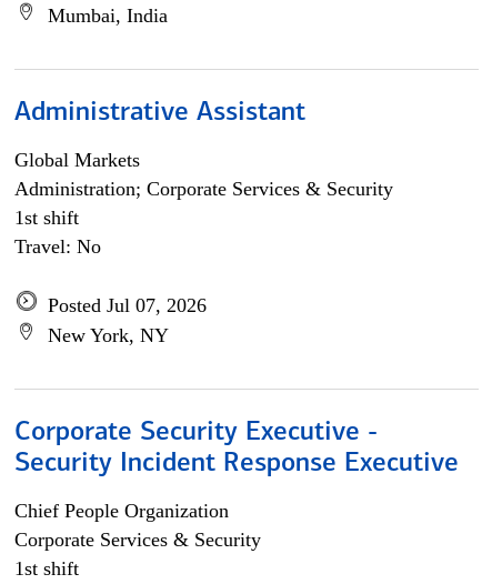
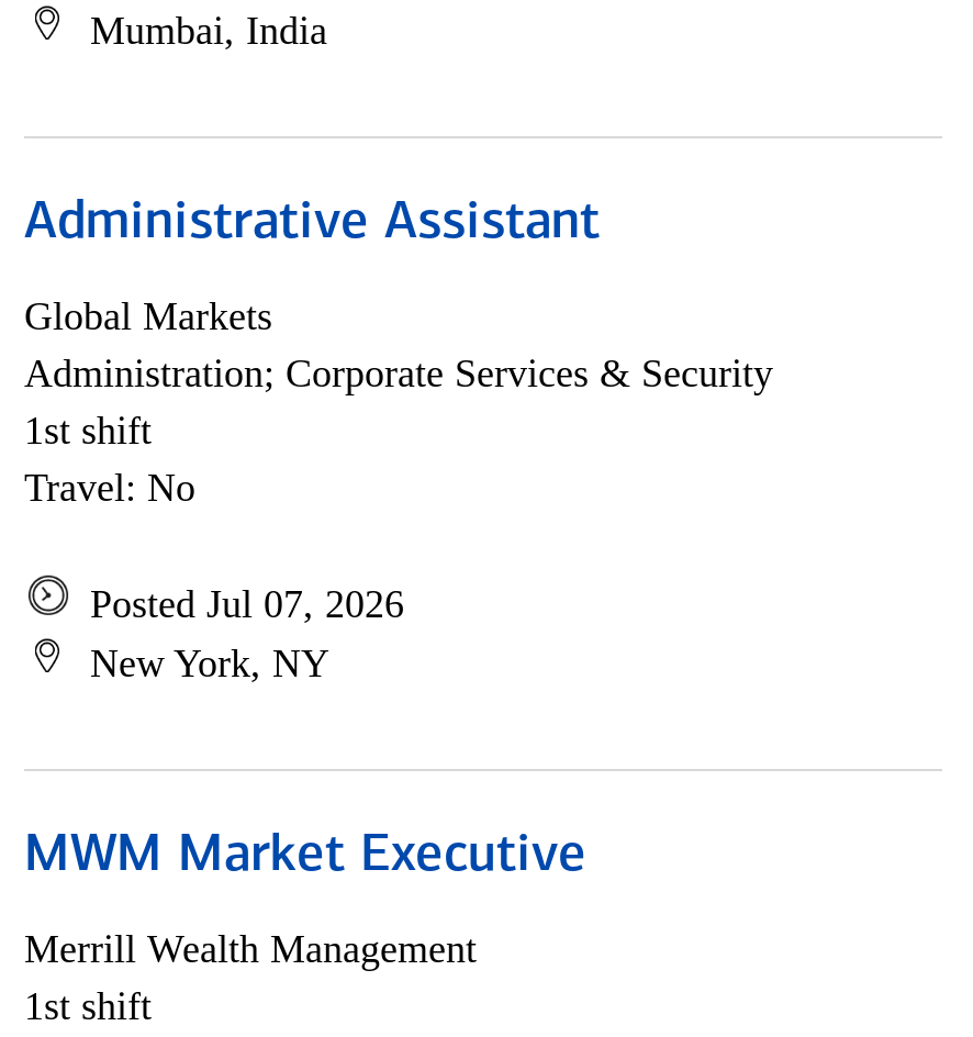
- Corporate Security Executive -
- Security Incident Response Executive
+ MWM Market Executive

- Chief People Organization
- Corporate Services & Security
+ Merrill Wealth Management
